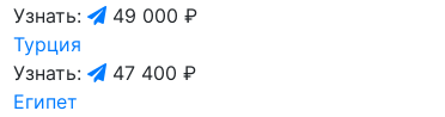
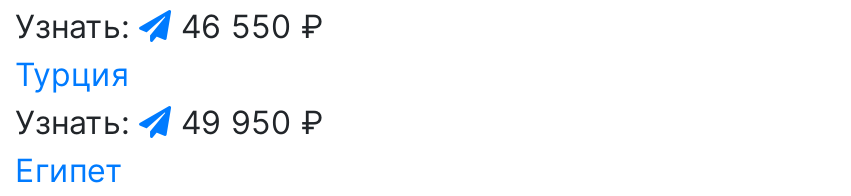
- Узнать: 49 000 ₽
+ Узнать: 46 550 ₽

- Узнать: 47 400 ₽
+ Узнать: 49 950 ₽
